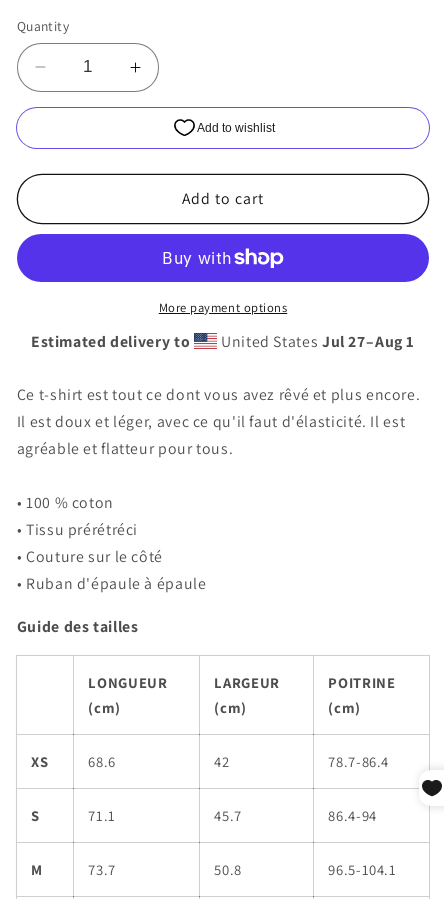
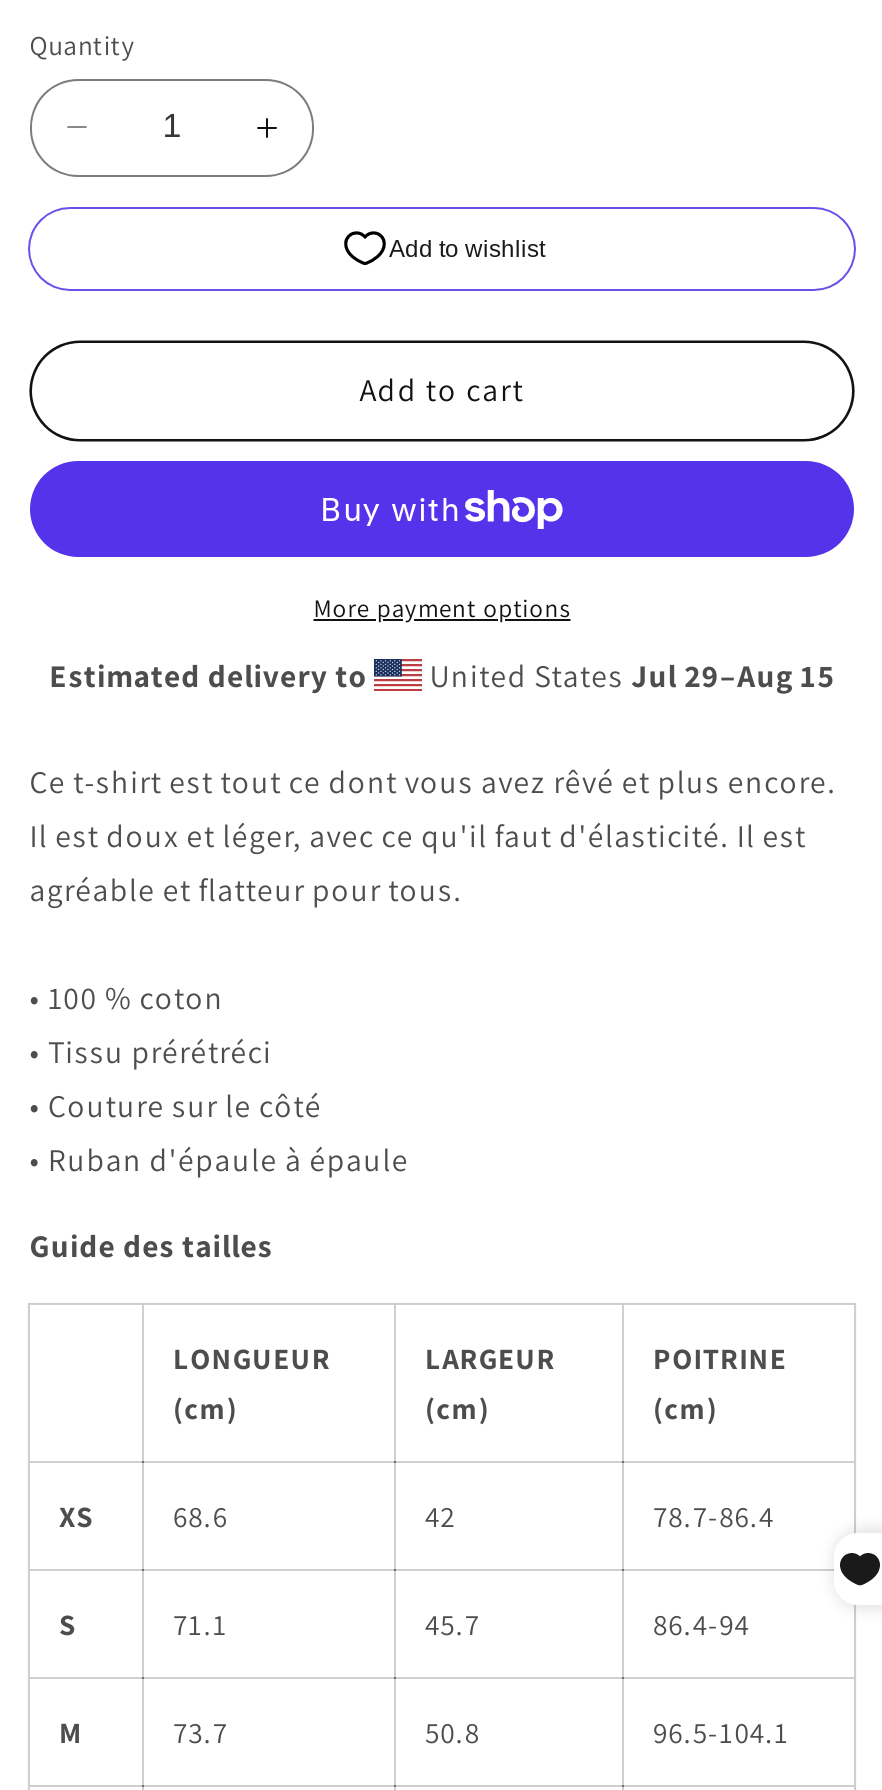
- United States Jul 27–Aug 1
+ United States Jul 29–Aug 15
